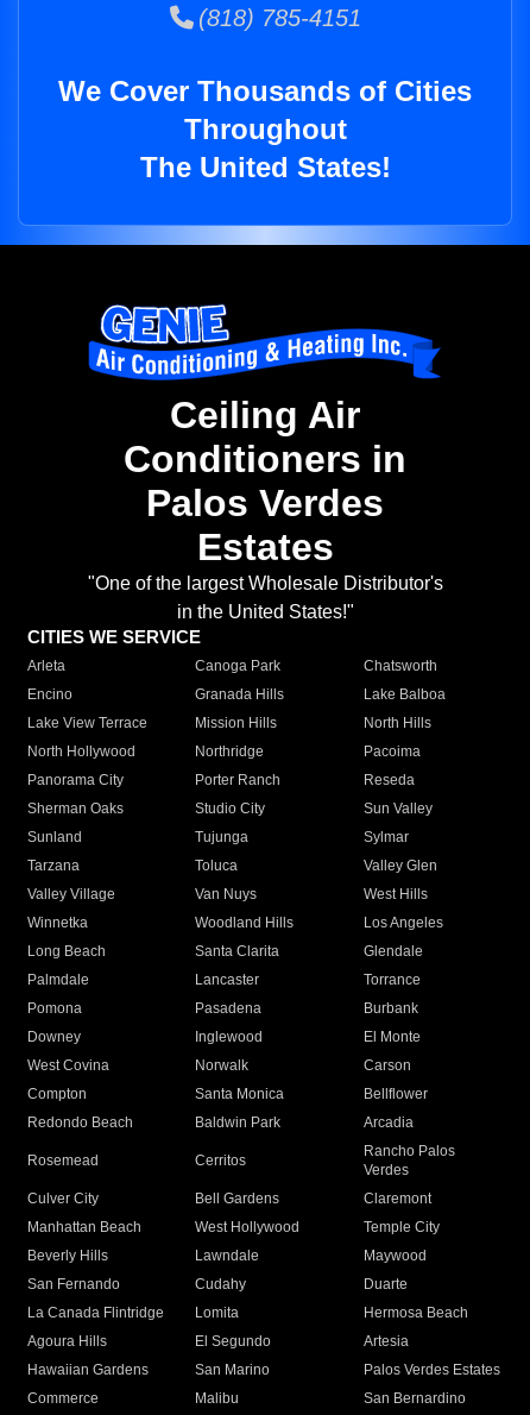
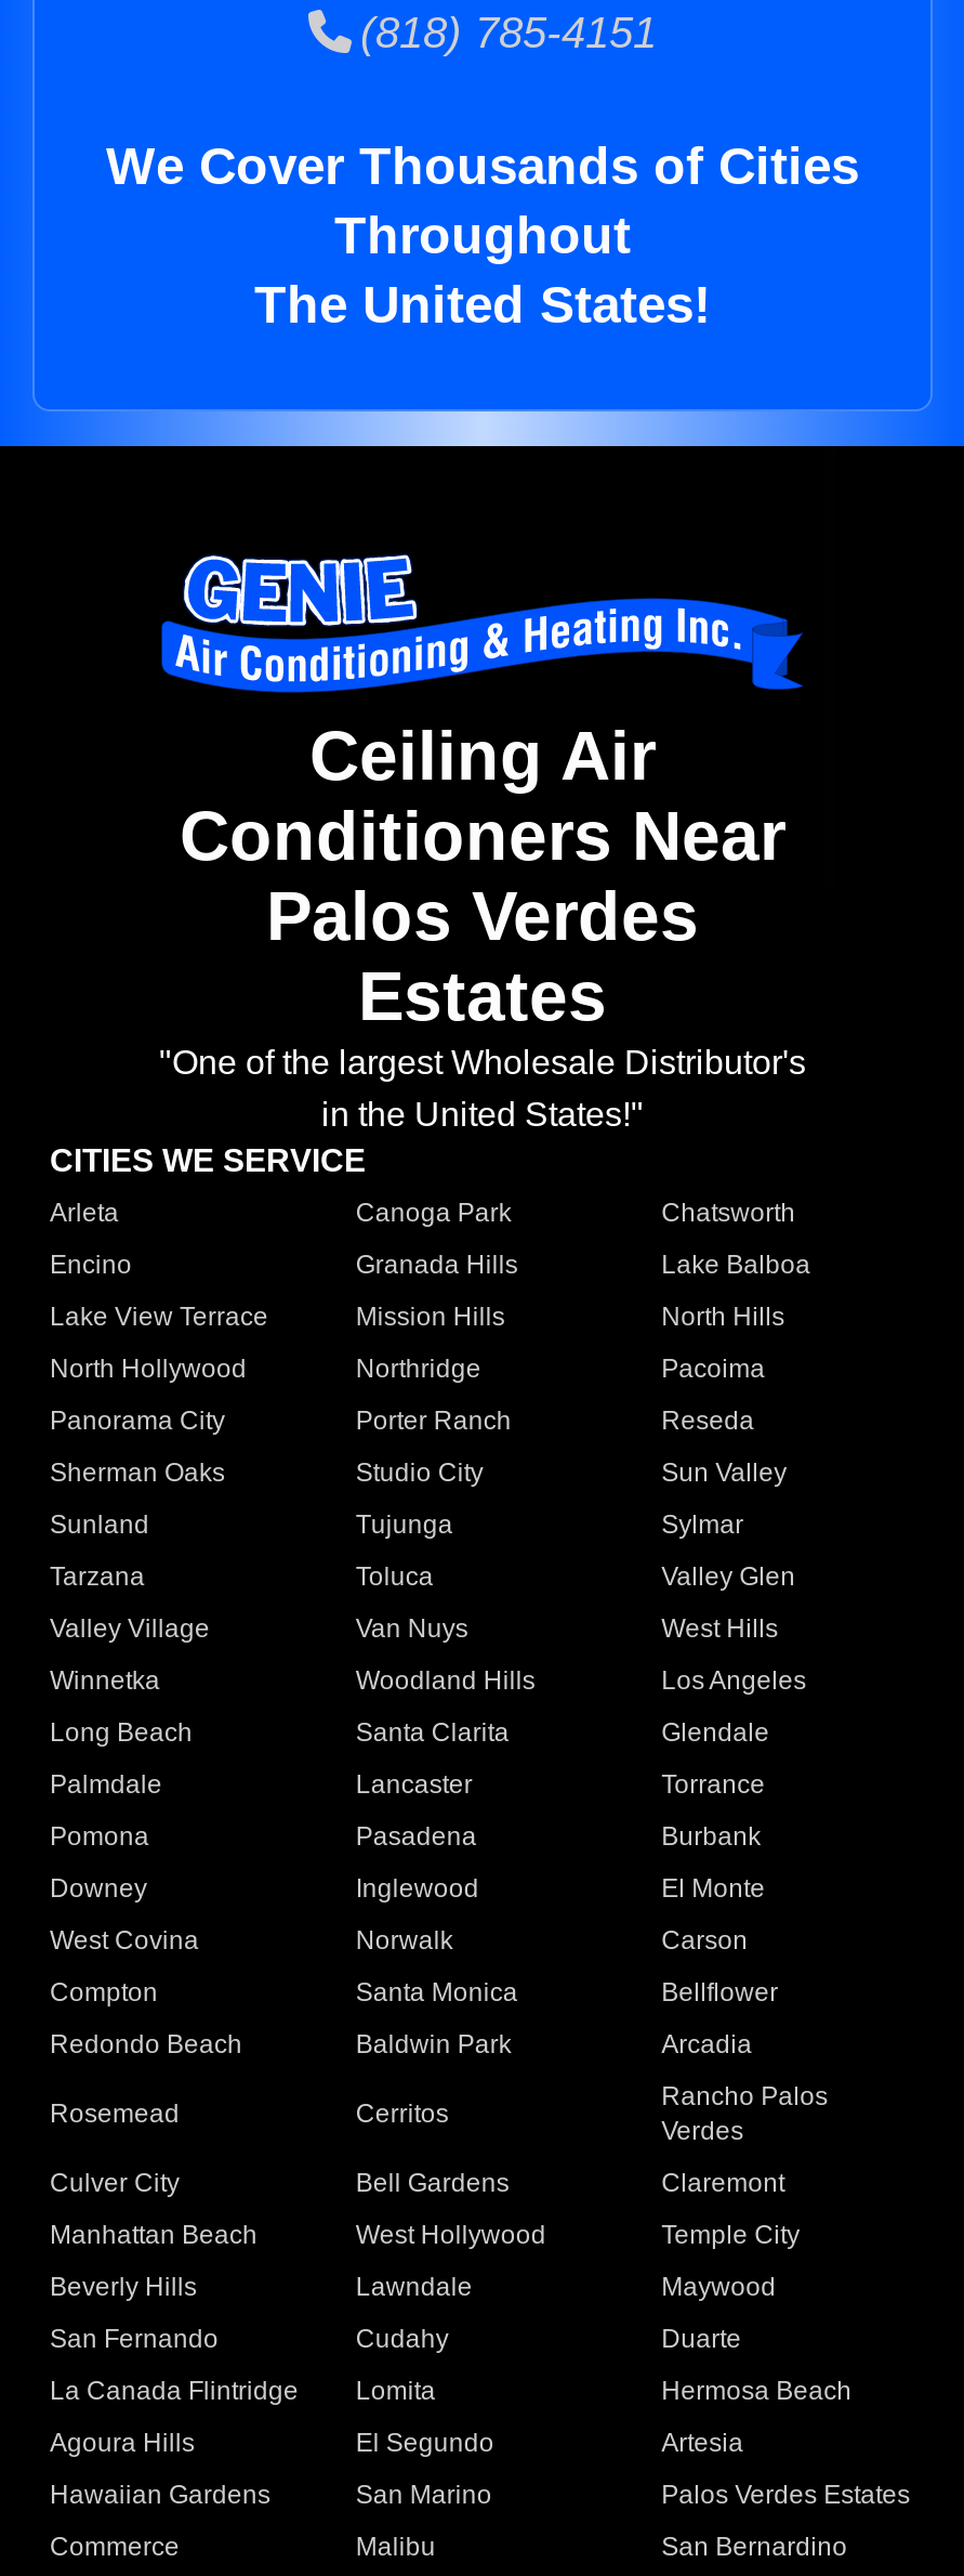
- Conditioners in
+ Conditioners Near
